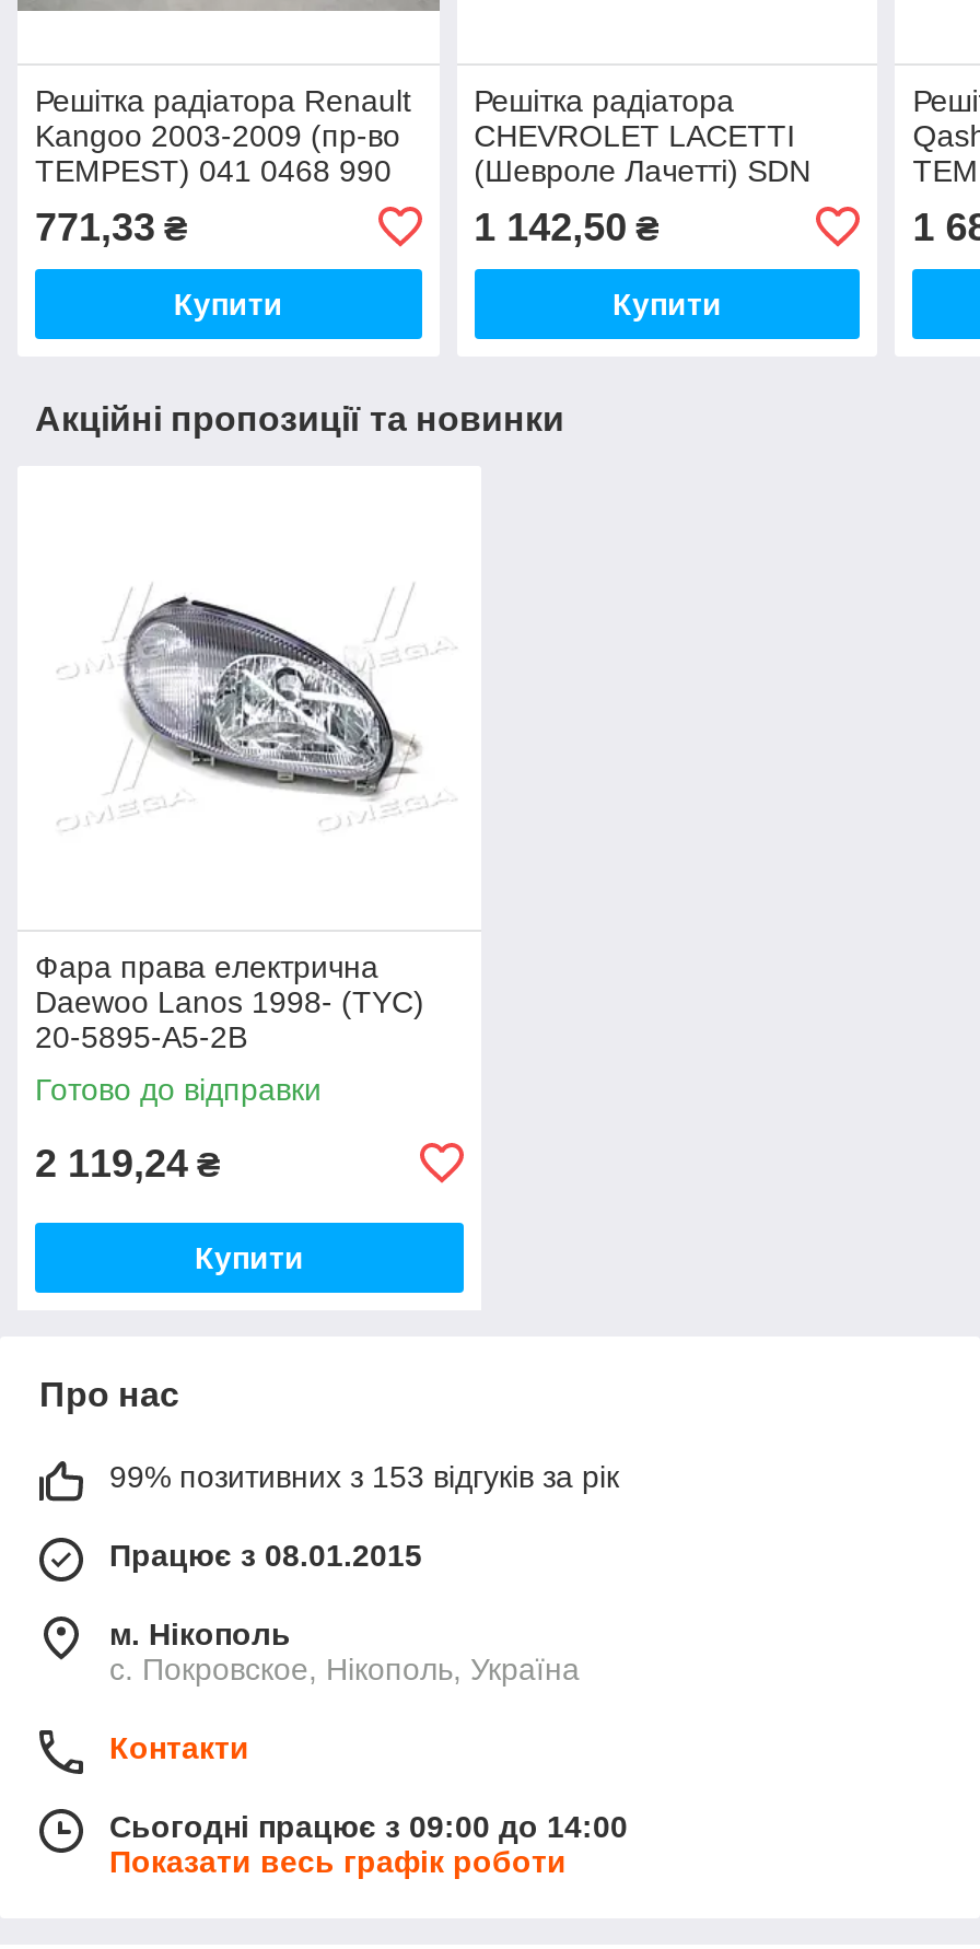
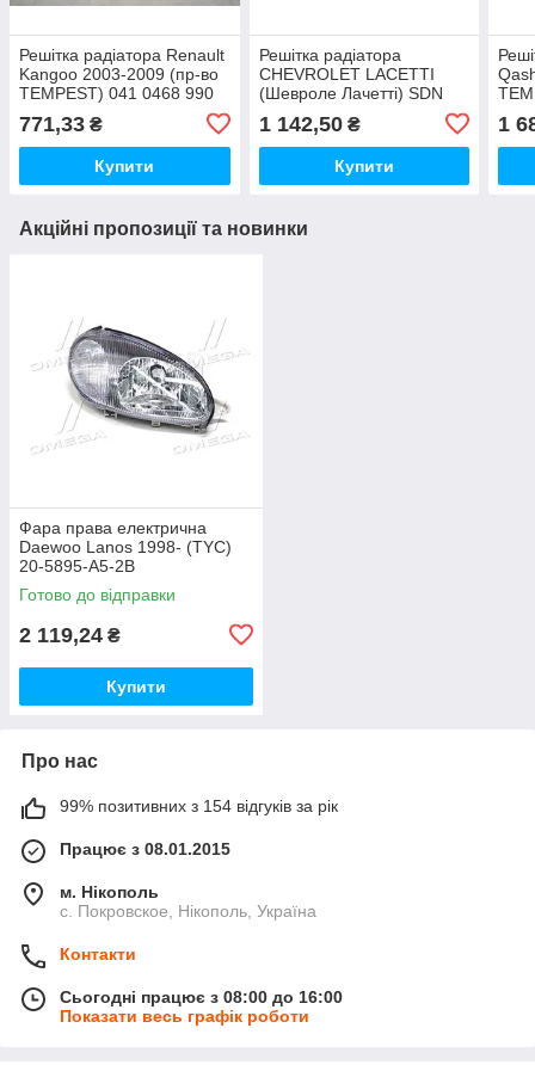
- 99% позитивних з 153 відгуків за рік
+ 99% позитивних з 154 відгуків за рік

- Сьогодні працює з 09:00 до 14:00
+ Сьогодні працює з 08:00 до 16:00
